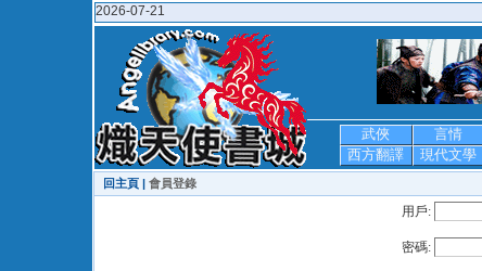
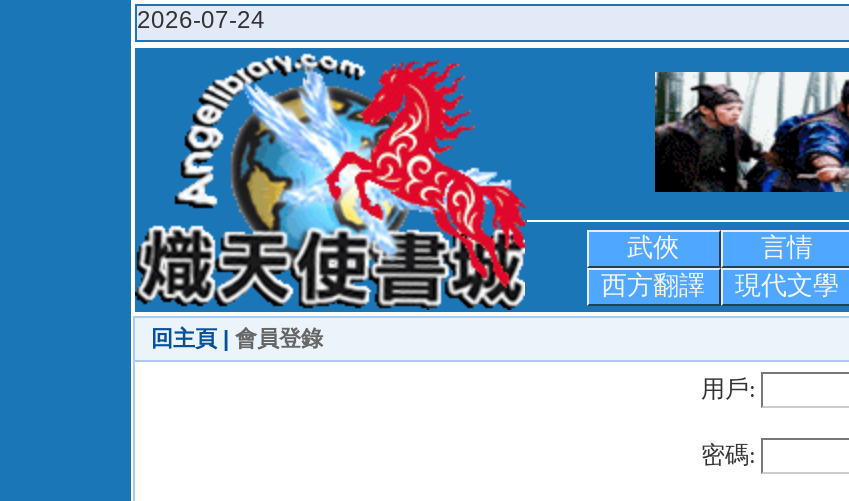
- 2026-07-21
+ 2026-07-24
